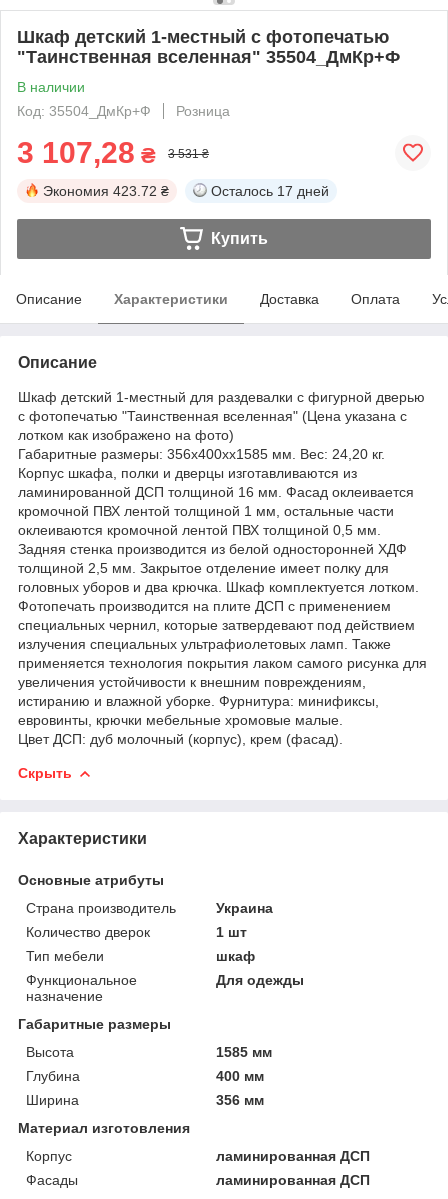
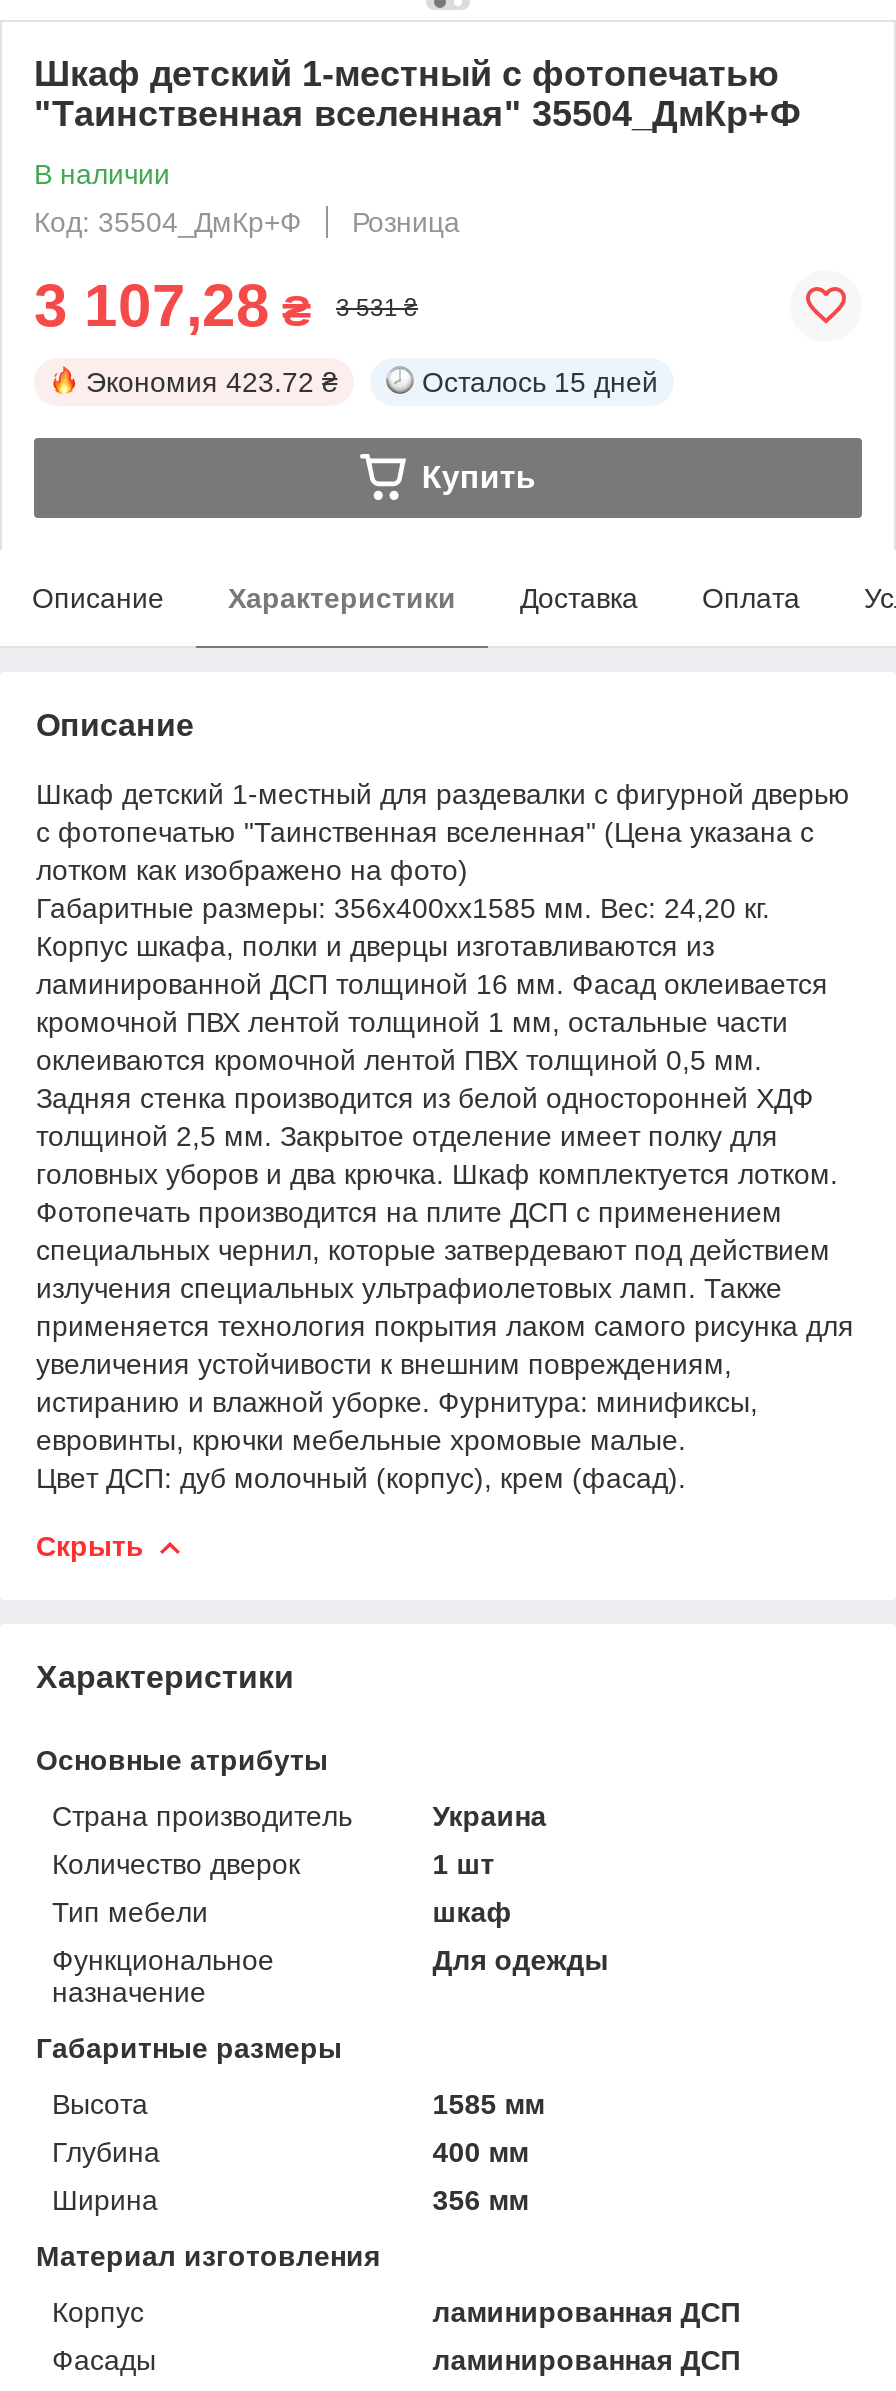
- Осталось 17 дней
+ Осталось 15 дней
